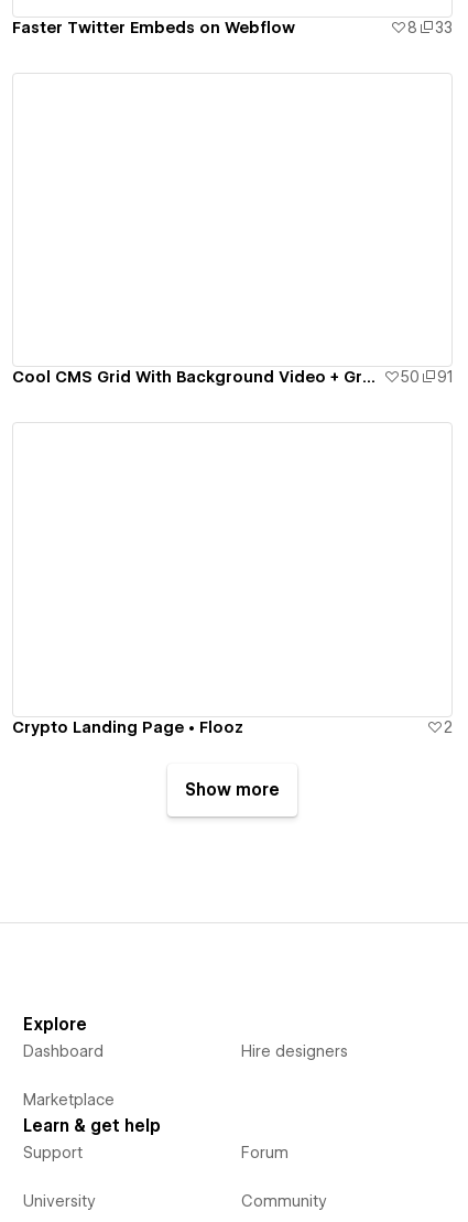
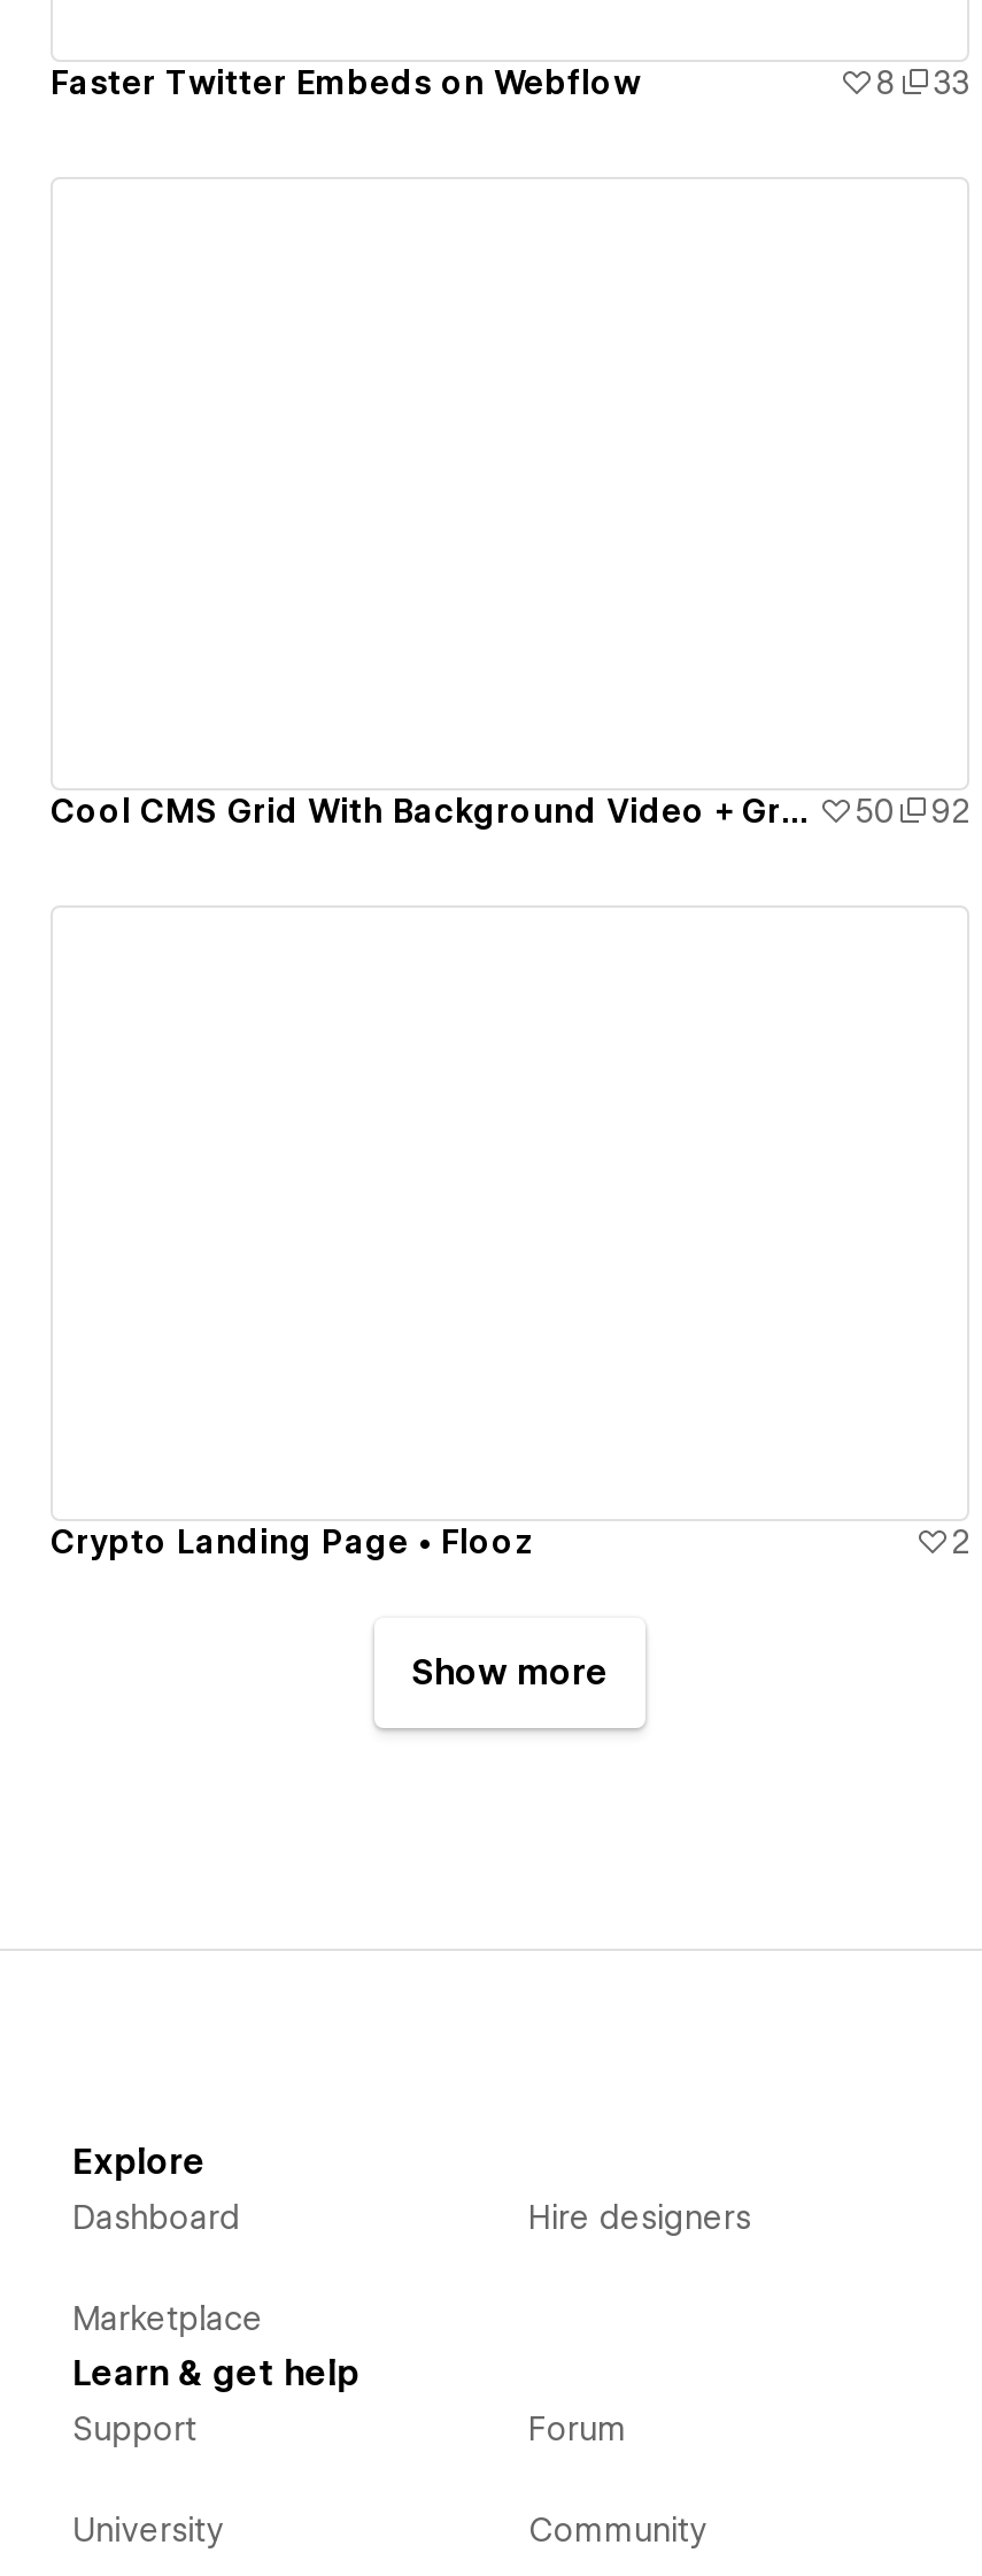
- 91
+ 92
